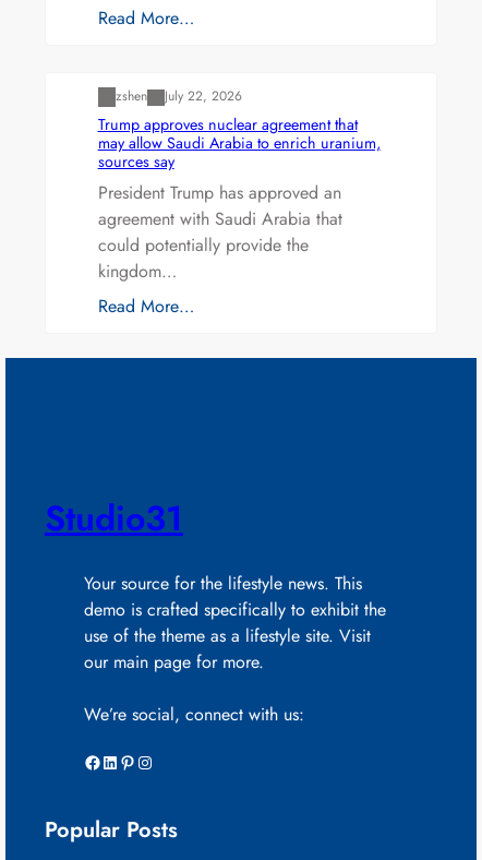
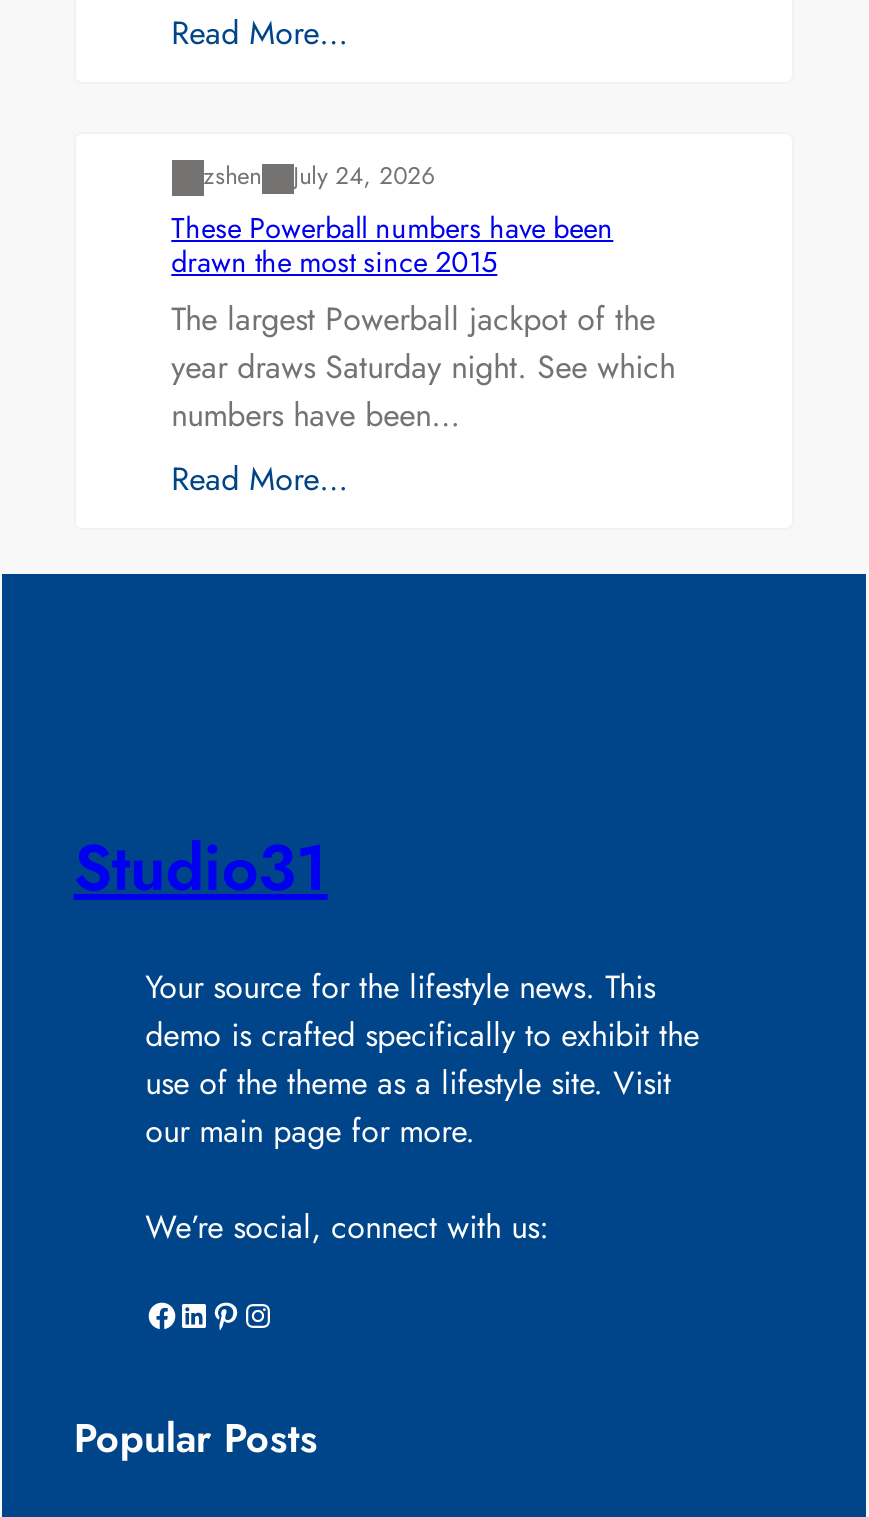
- July 22, 2026
- Trump approves nuclear agreement that
- may allow Saudi Arabia to enrich uranium,
- sources say
- President Trump has approved an
- agreement with Saudi Arabia that
- could potentially provide the
- kingdom…
+ July 24, 2026
+ These Powerball numbers have been
+ drawn the most since 2015
+ The largest Powerball jackpot of the
+ year draws Saturday night. See which
+ numbers have been…
